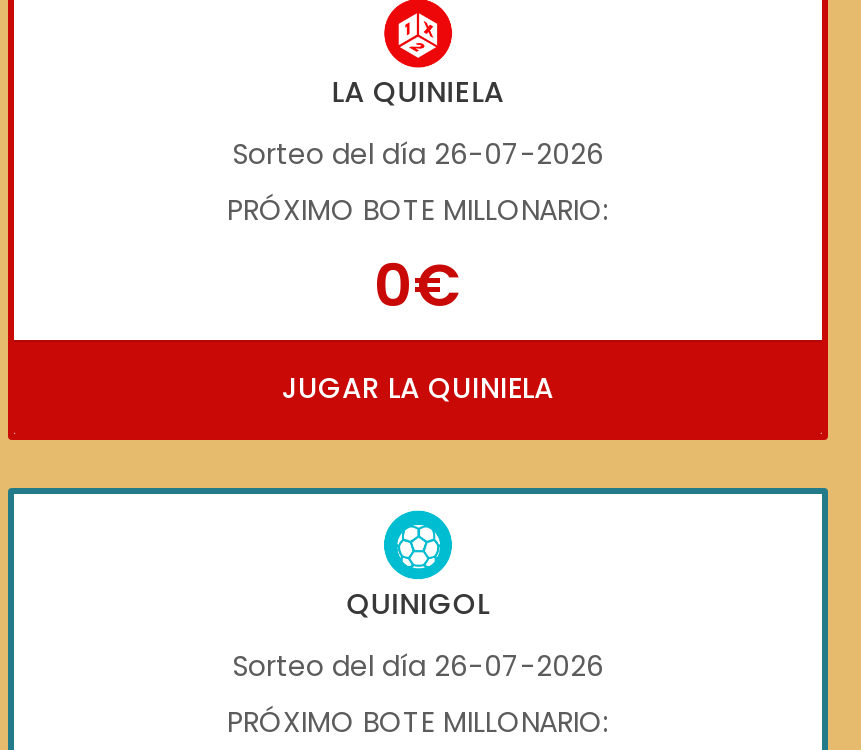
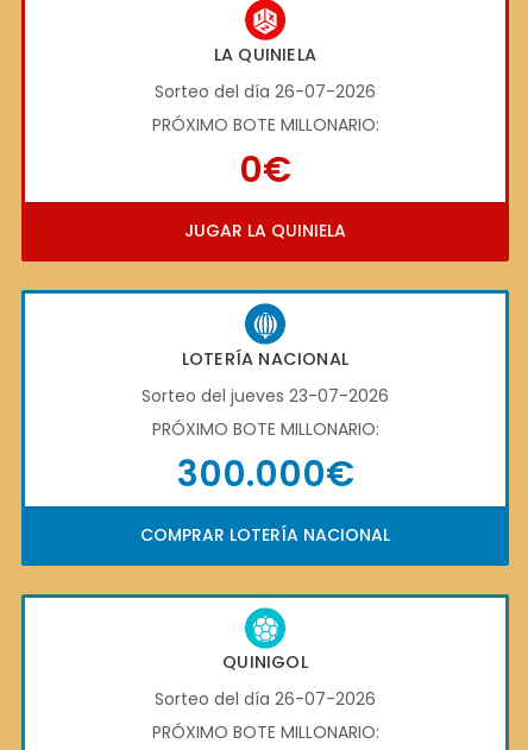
+ [image]
+ LOTERÍA NACIONAL
+ Sorteo del jueves 23-07-2026
+ PRÓXIMO BOTE MILLONARIO:
+ 300.000€
+ COMPRAR LOTERÍA NACIONAL
